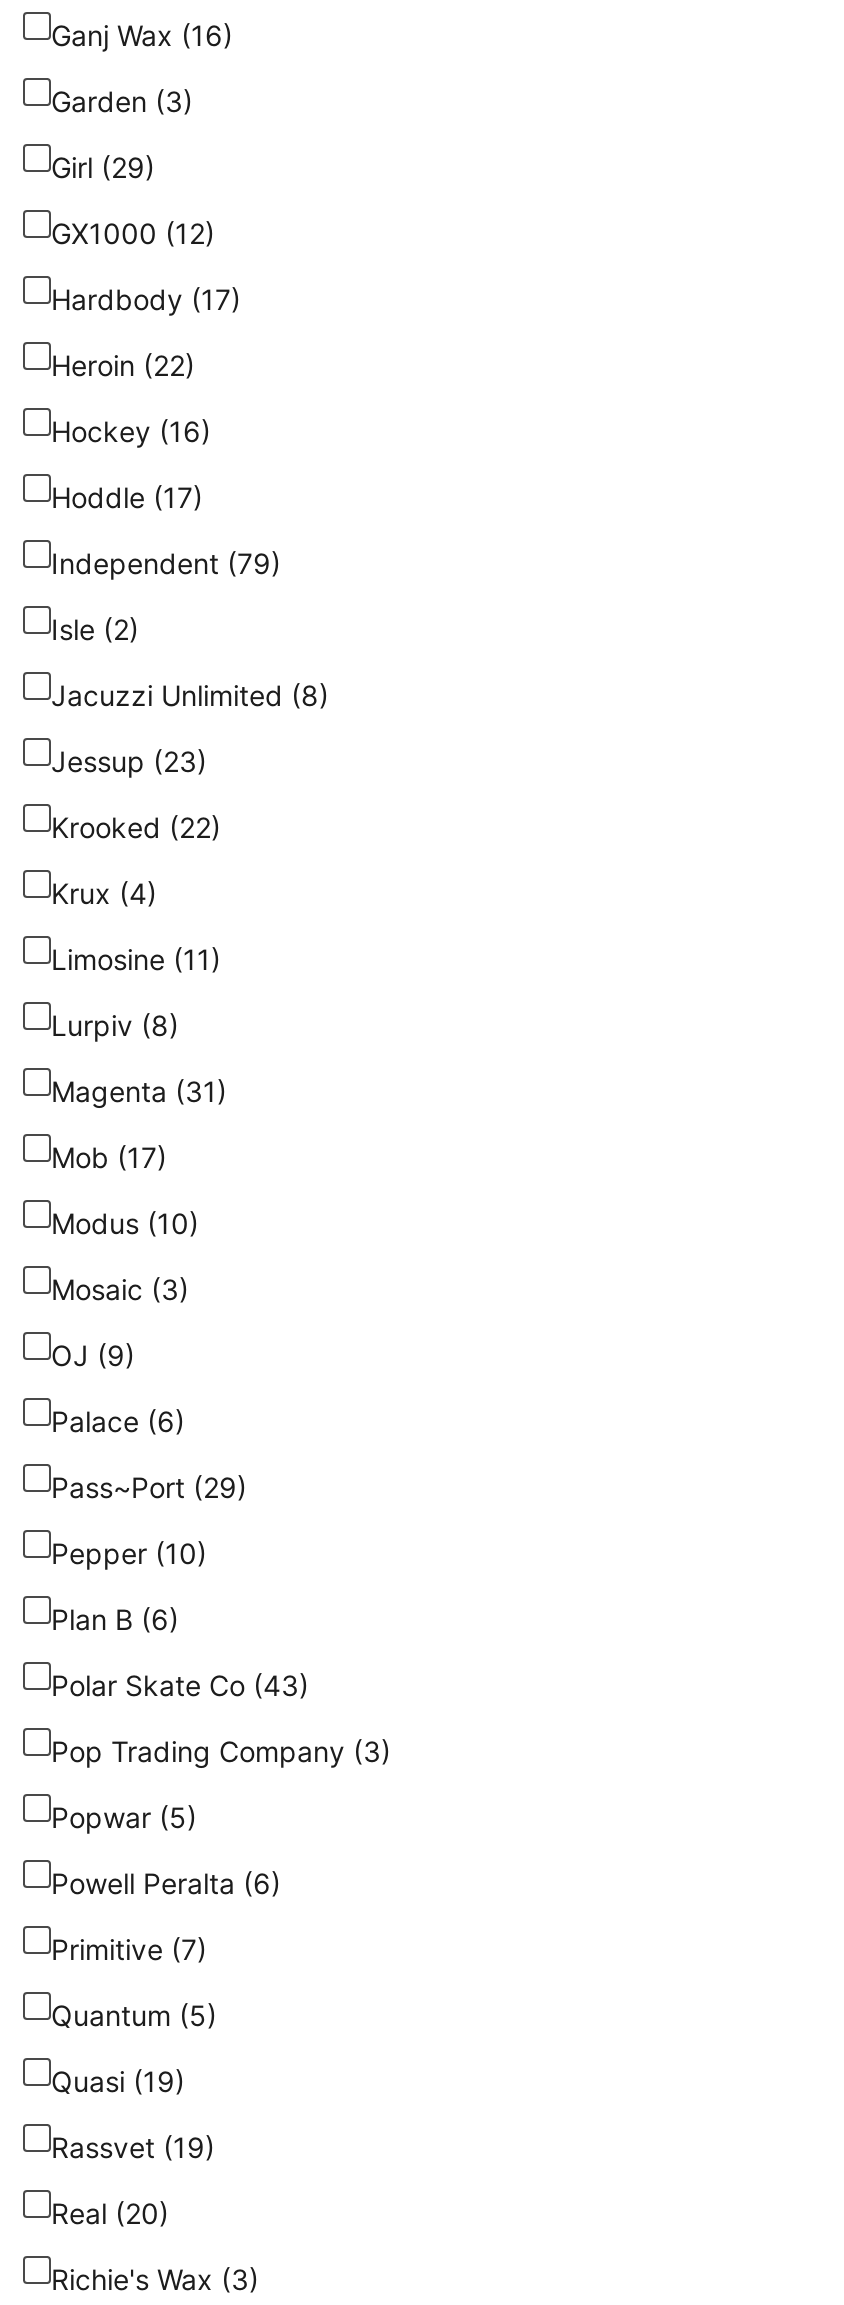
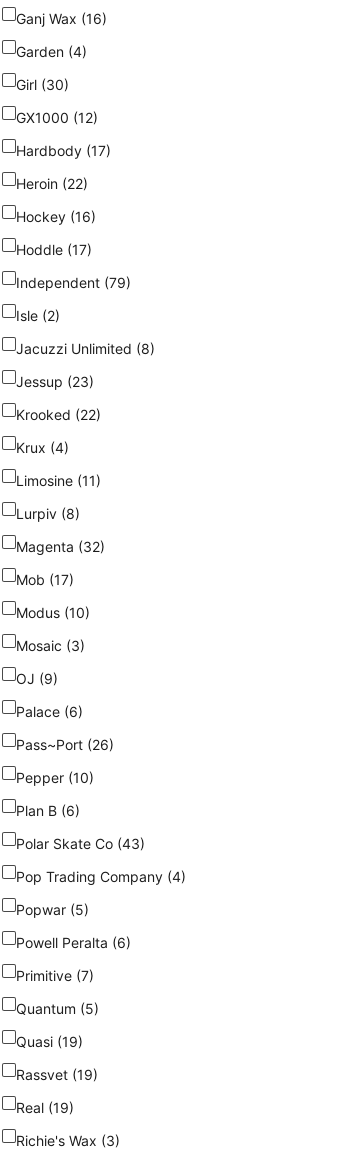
- Garden (3)
+ Garden (4)

- Girl (29)
+ Girl (30)

- Magenta (31)
+ Magenta (32)

- Pass~Port (29)
+ Pass~Port (26)

- Pop Trading Company (3)
+ Pop Trading Company (4)

- Real (20)
+ Real (19)
